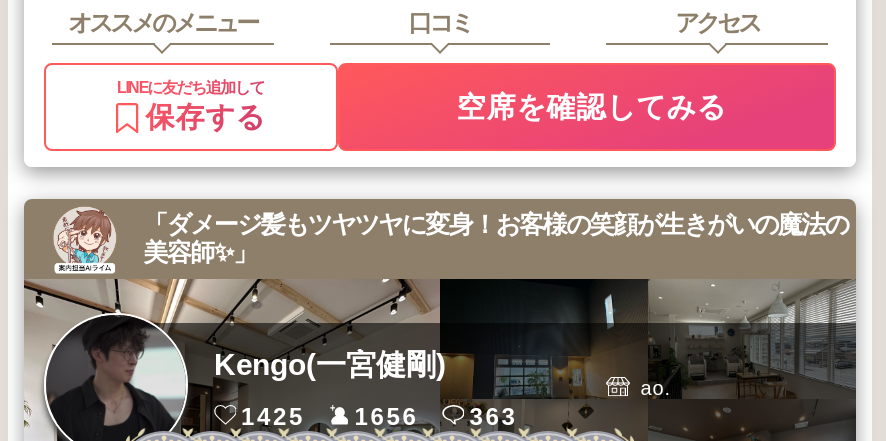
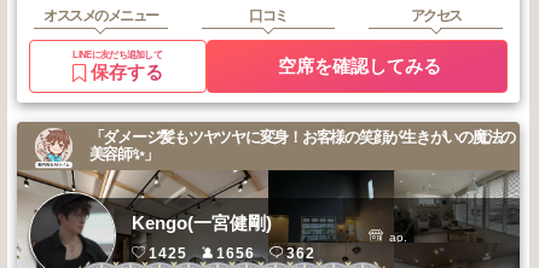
- 1425 1656 363
+ 1425 1656 362
